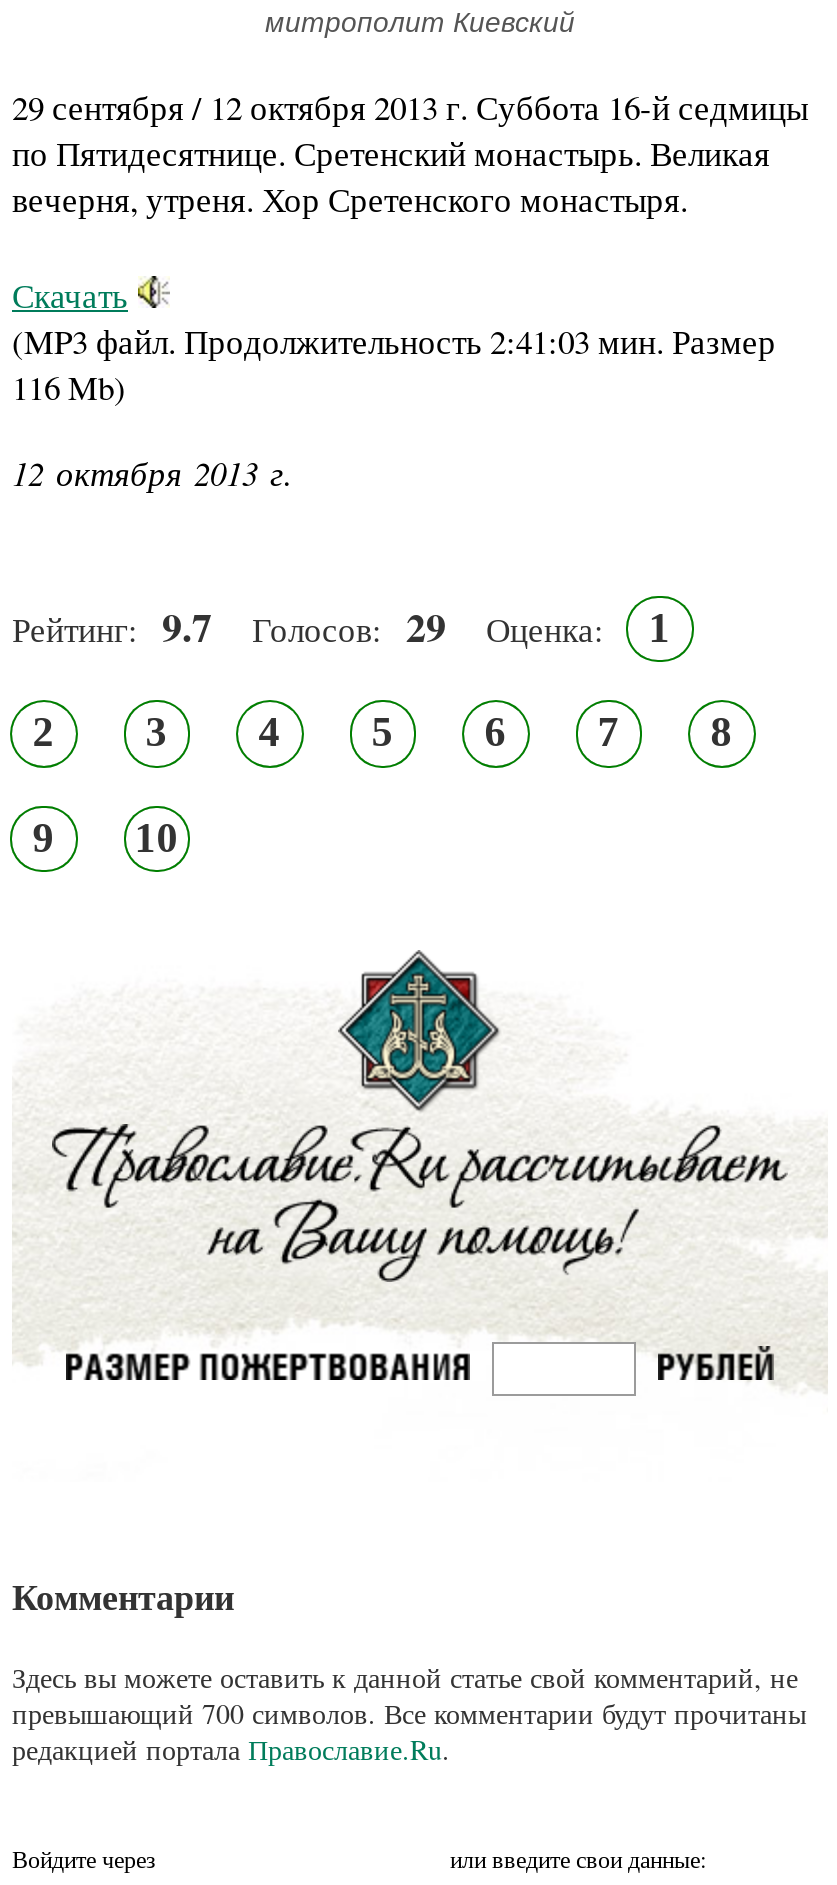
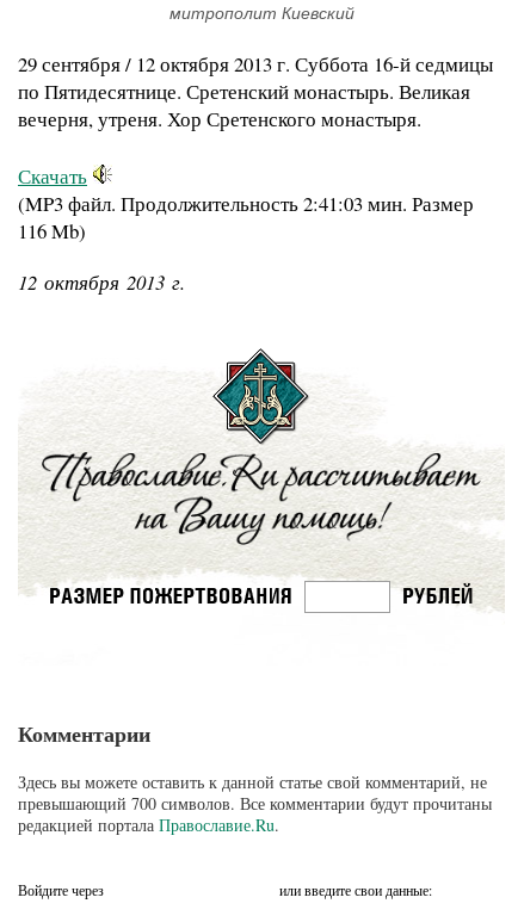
- Рейтинг: 9.7
- Голосов: 29
- Оценка:
- 1
- 2
- 3
- 4
- 5
- 6
- 7
- 8
- 9
- 10
